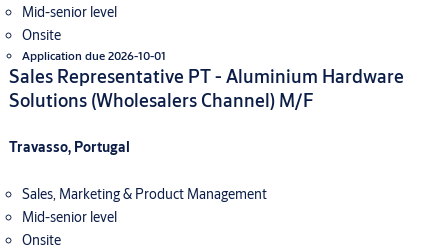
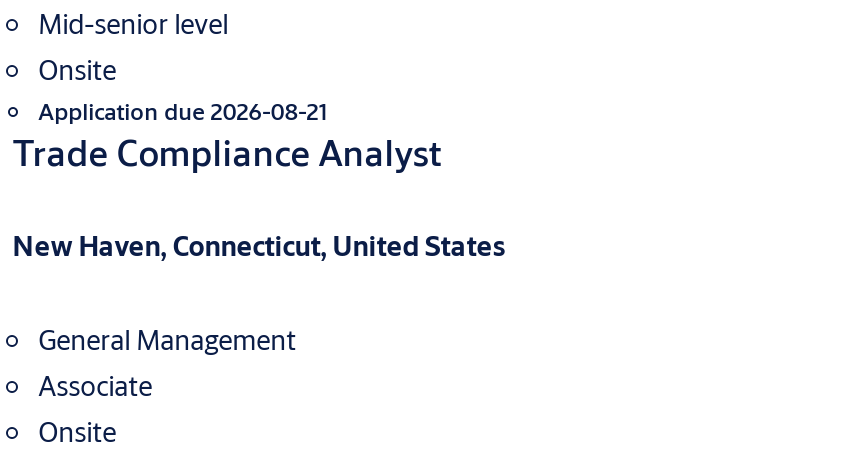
- Application due 2026-10-01
- Sales Representative PT - Aluminium Hardware
- Solutions (Wholesalers Channel) M/F
+ Application due 2026-08-21
+ Trade Compliance Analyst

- Travasso, Portugal
+ New Haven, Connecticut, United States

- Sales, Marketing & Product Management
- Mid-senior level
+ General Management
+ Associate
